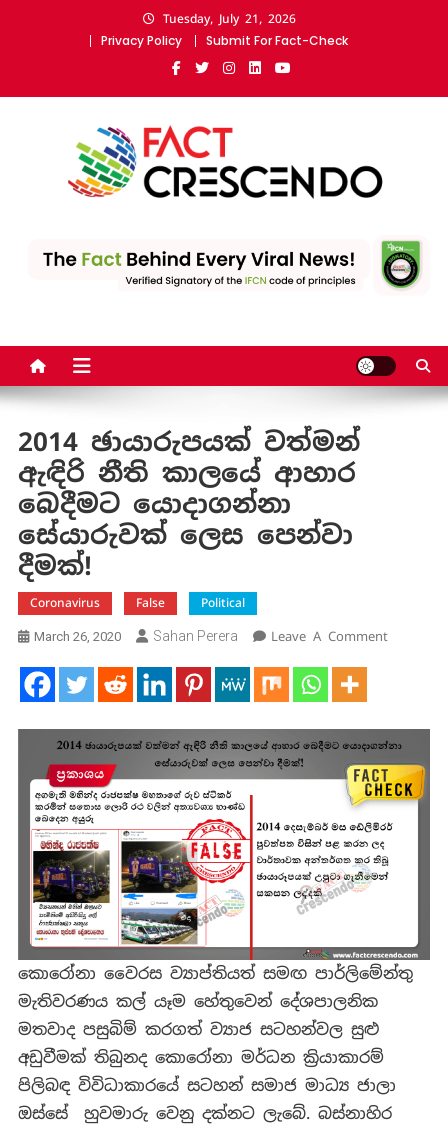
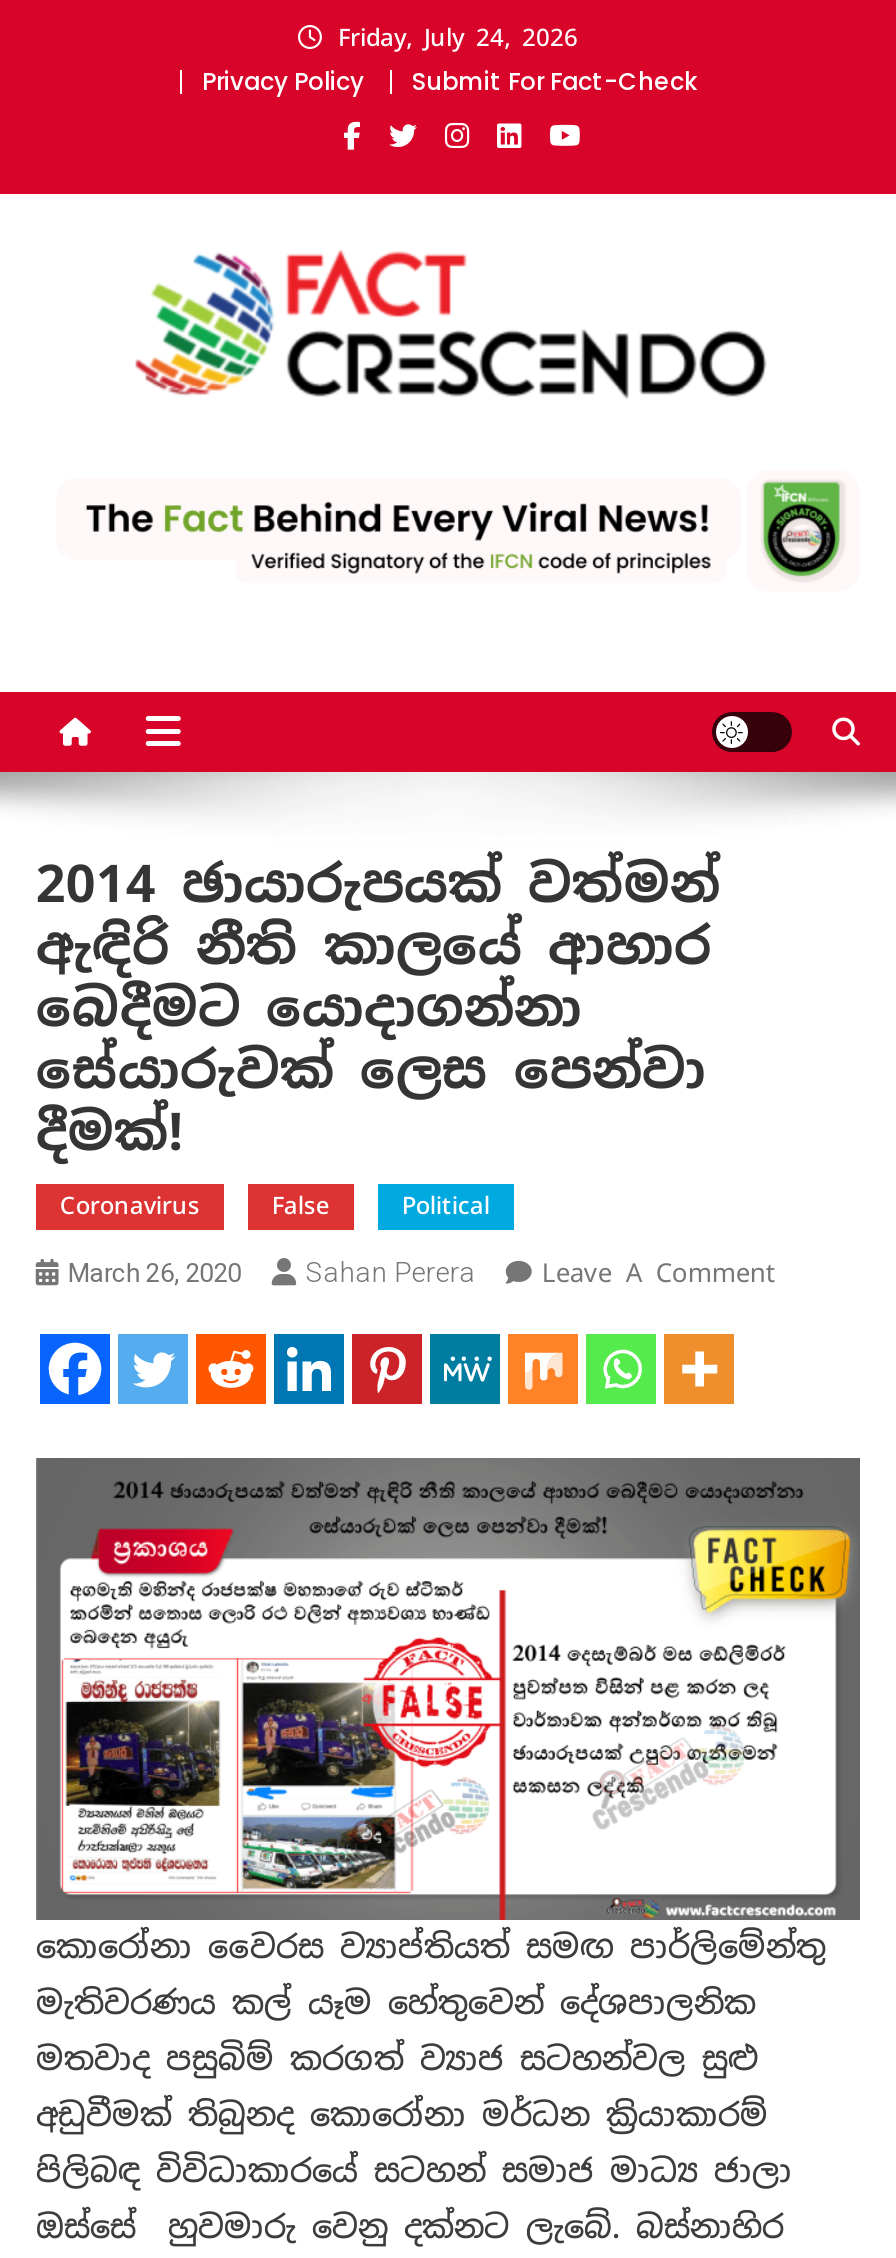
- Tuesday, July 21, 2026
+ Friday, July 24, 2026
